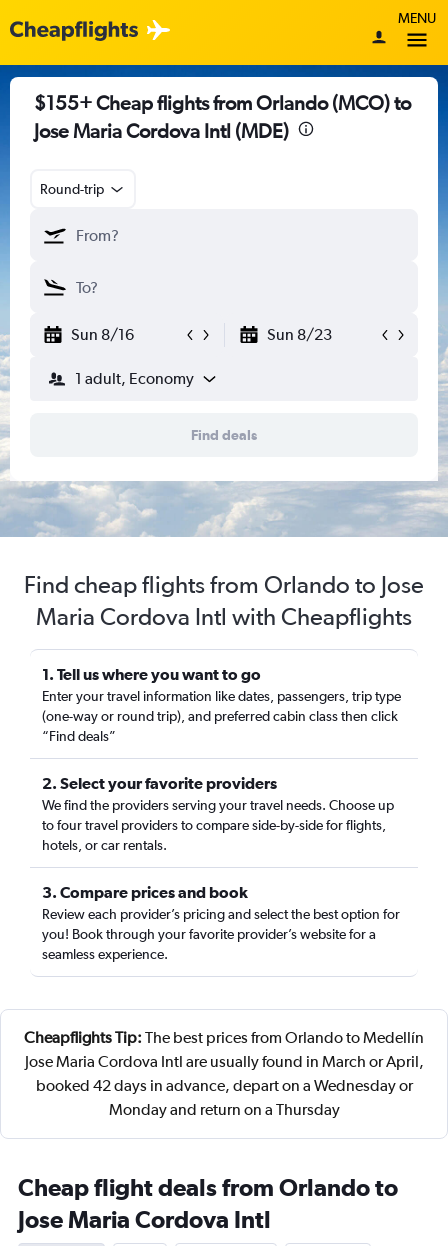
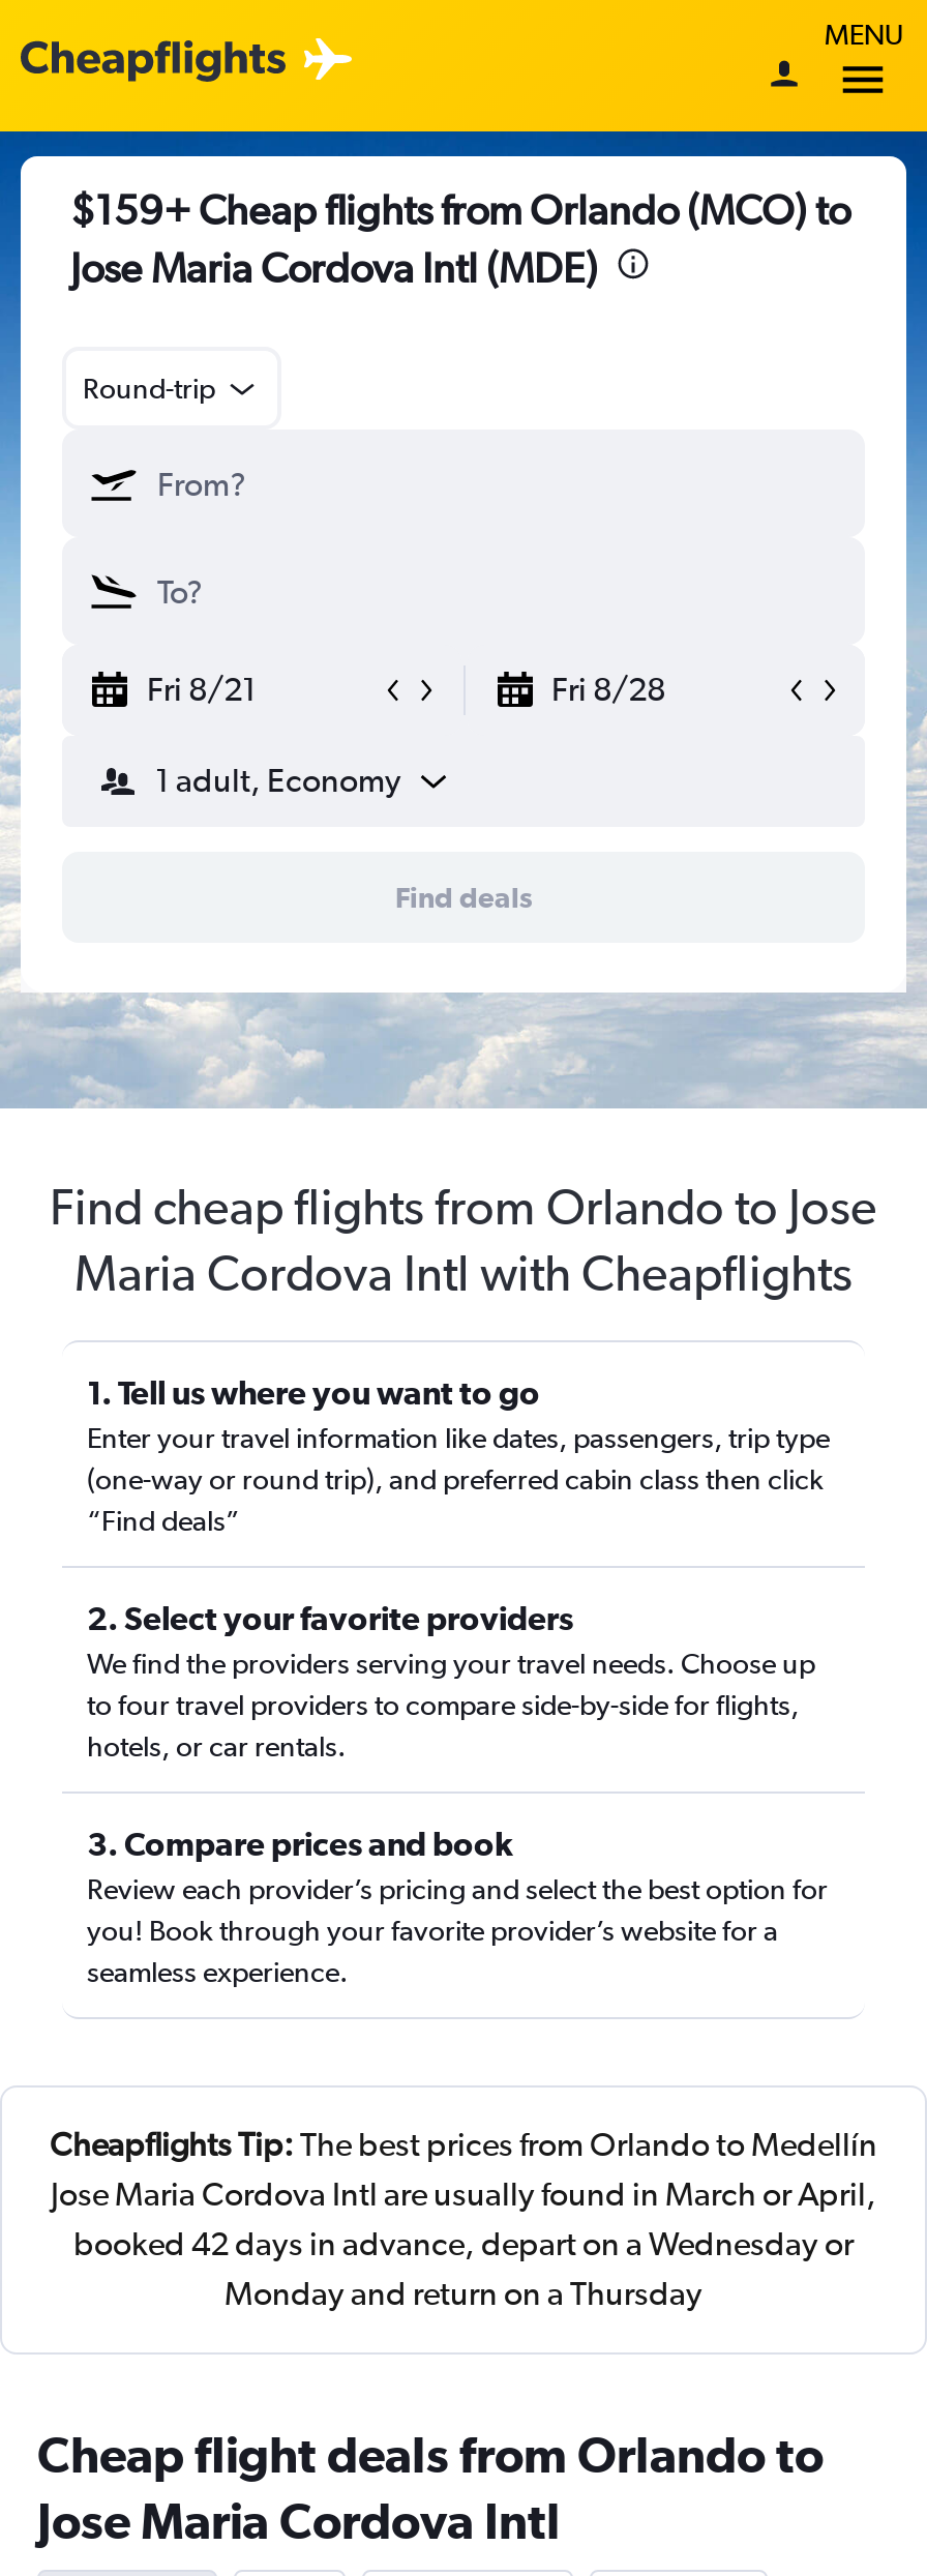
- $155+ Cheap flights from Orlando (MCO) to
+ $159+ Cheap flights from Orlando (MCO) to

- Sun 8/16
- Sun 8/23
+ Fri 8/21
+ Fri 8/28
